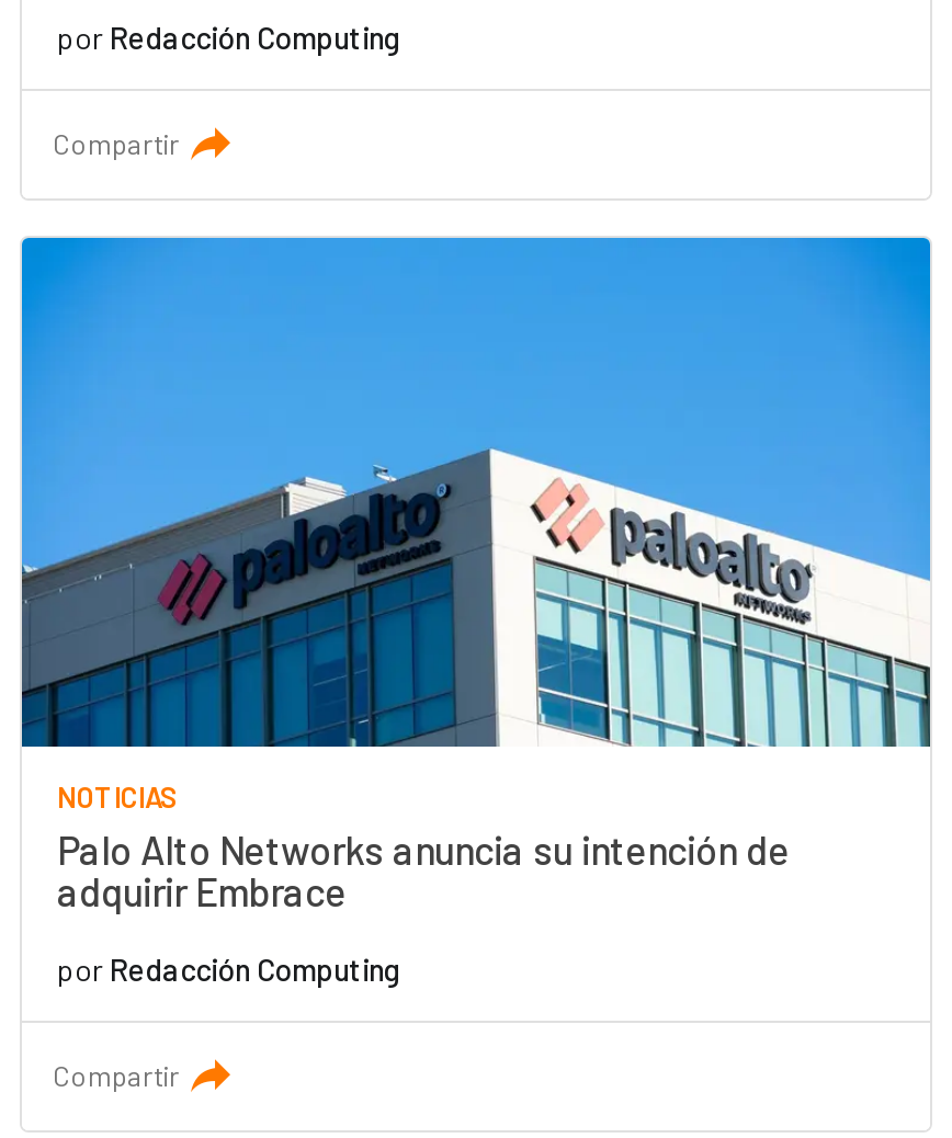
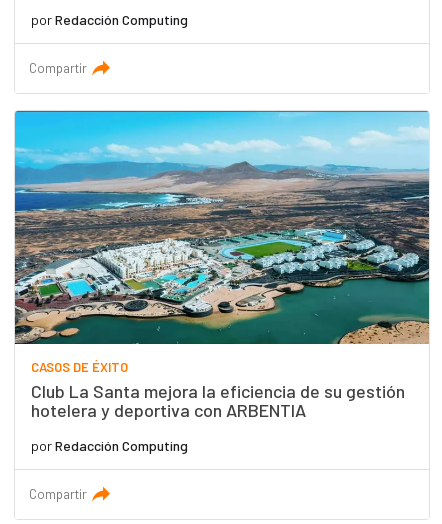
- [image]
- NOTICIAS
- Palo Alto Networks anuncia su intención de
- adquirir Embrace
+ [image]
+ CASOS DE ÉXITO
+ Club La Santa mejora la eficiencia de su gestión
+ hotelera y deportiva con ARBENTIA
